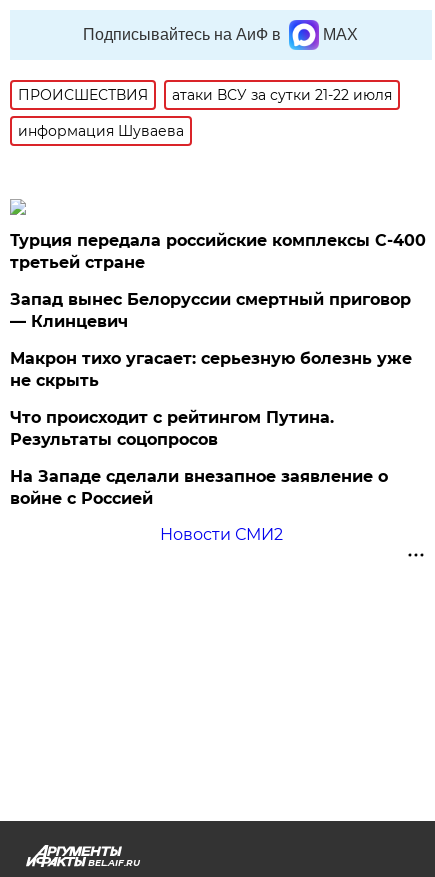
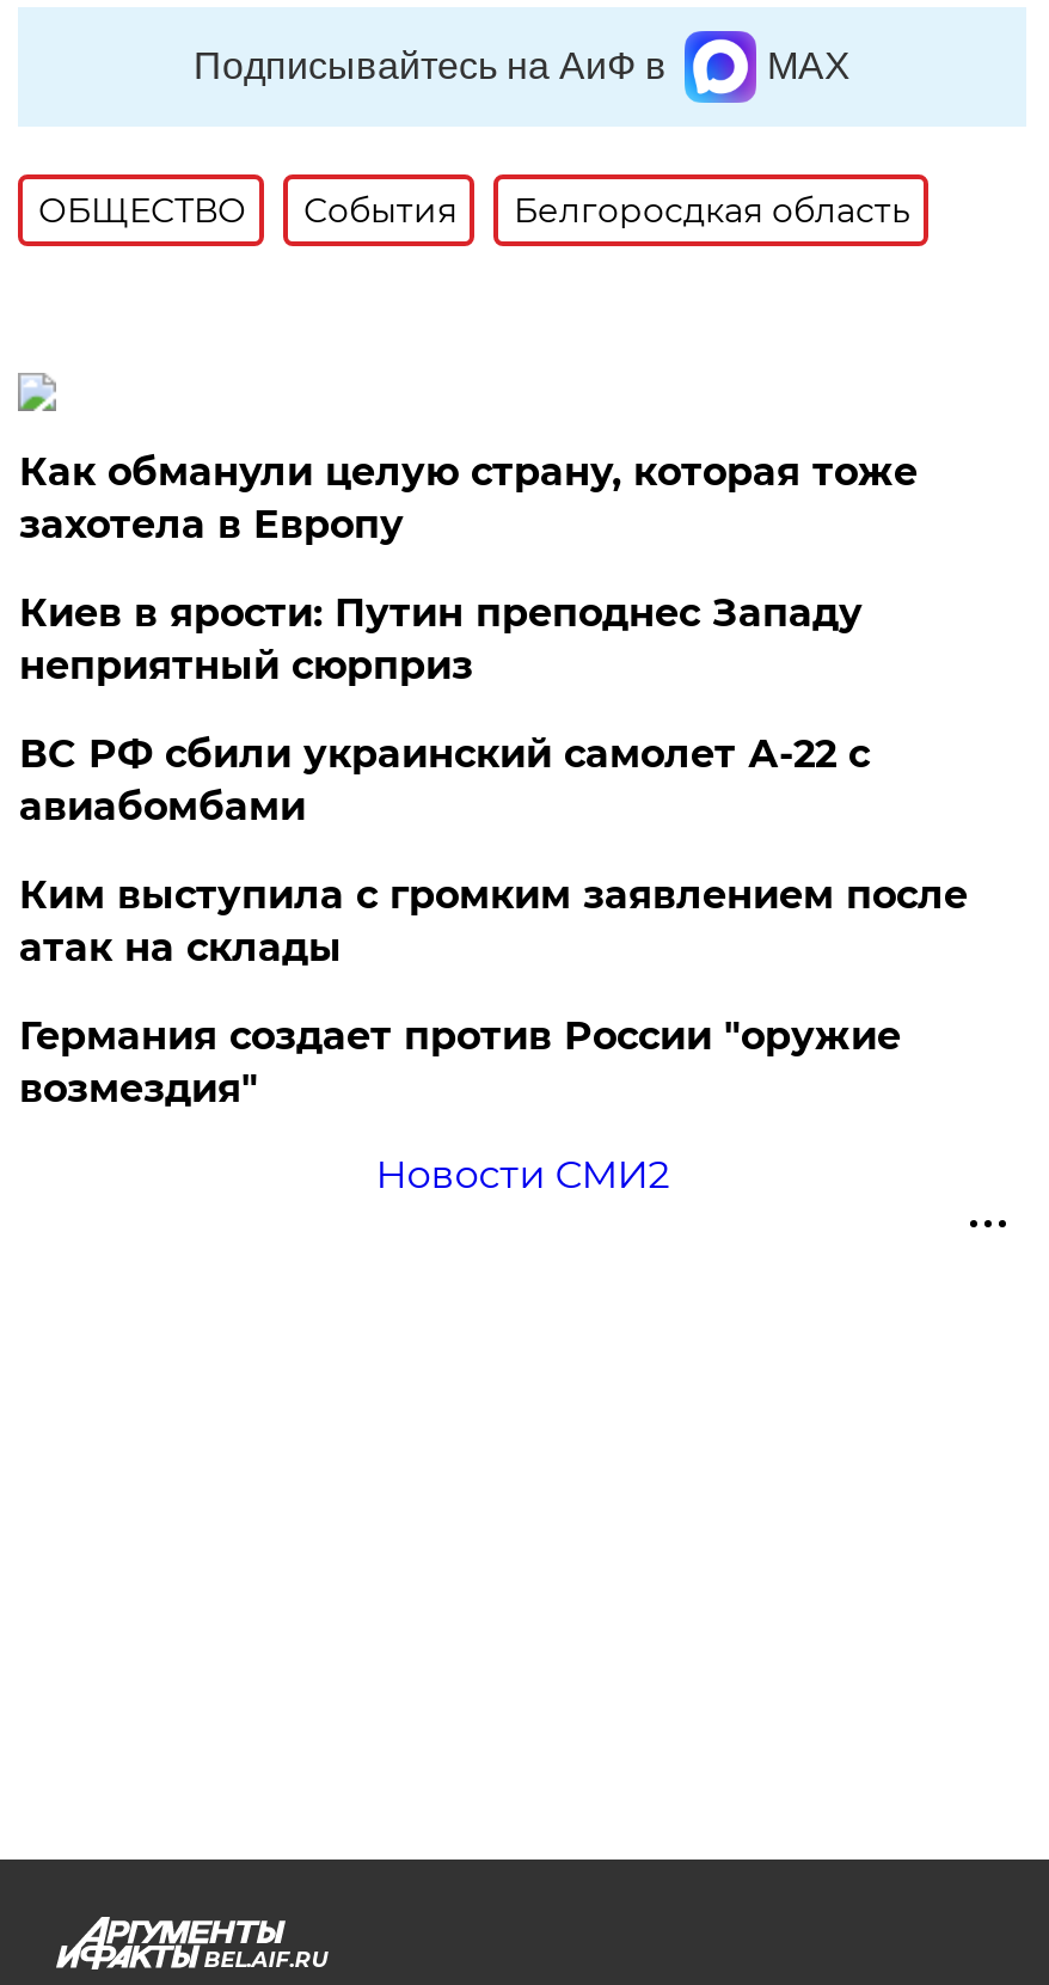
- ПРОИСШЕСТВИЯ
- атаки ВСУ за сутки 21-22 июля
- информация Шуваева
+ ОБЩЕСТВО
+ События
+ Белгоросдкая область

- Турция передала российские комплексы С-400
- третьей стране
- Запад вынес Белоруссии смертный приговор
- — Клинцевич
- Макрон тихо угасает: серьезную болезнь уже
- не скрыть
- Что происходит с рейтингом Путина.
- Результаты соцопросов
- На Западе сделали внезапное заявление о
- войне с Россией
+ Как обманули целую страну, которая тоже
+ захотела в Европу
+ Киев в ярости: Путин преподнес Западу
+ неприятный сюрприз
+ ВС РФ сбили украинский самолет А-22 с
+ авиабомбами
+ Ким выступила с громким заявлением после
+ атак на склады
+ Германия создает против России "оружие
+ возмездия"
